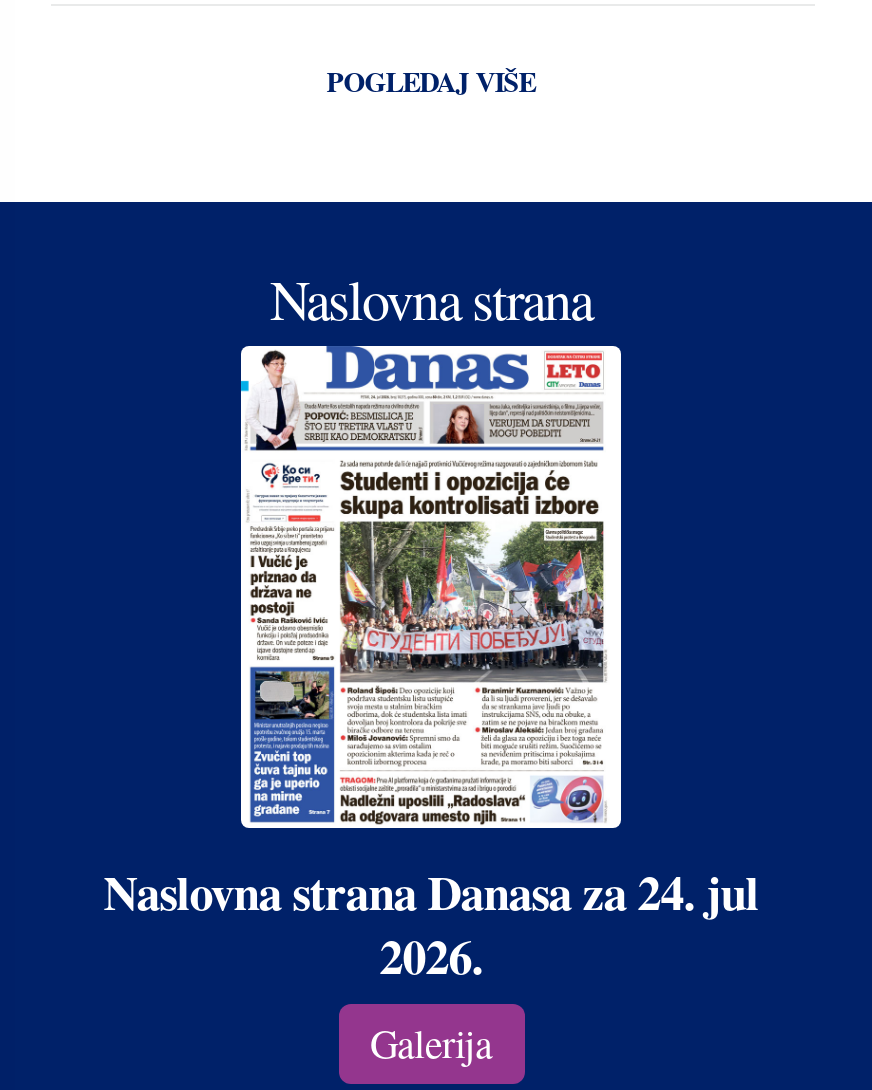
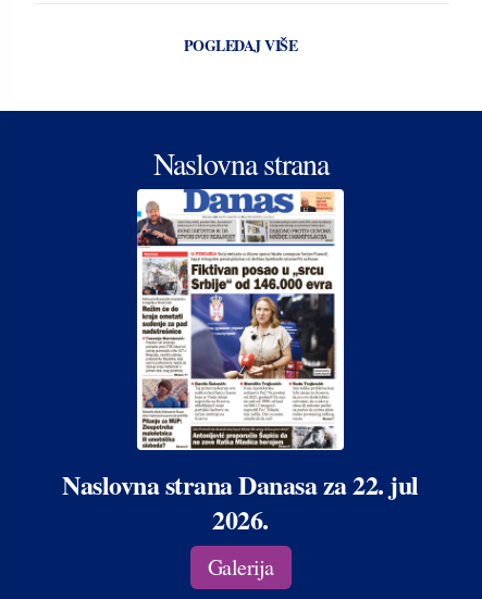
- [image]
- Naslovna strana Danasa za 24. jul
+ [image]
+ Naslovna strana Danasa za 22. jul
